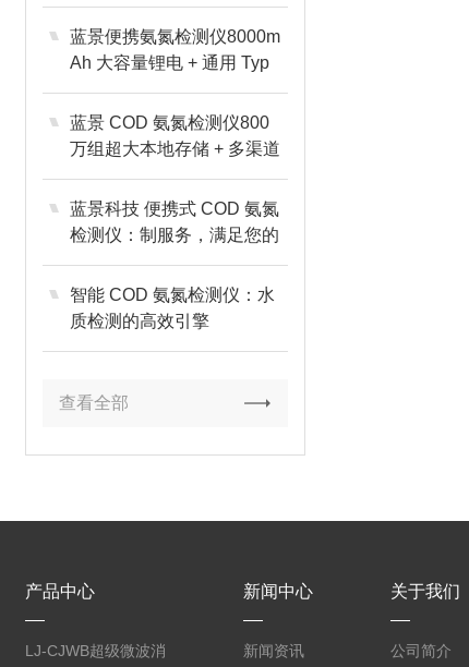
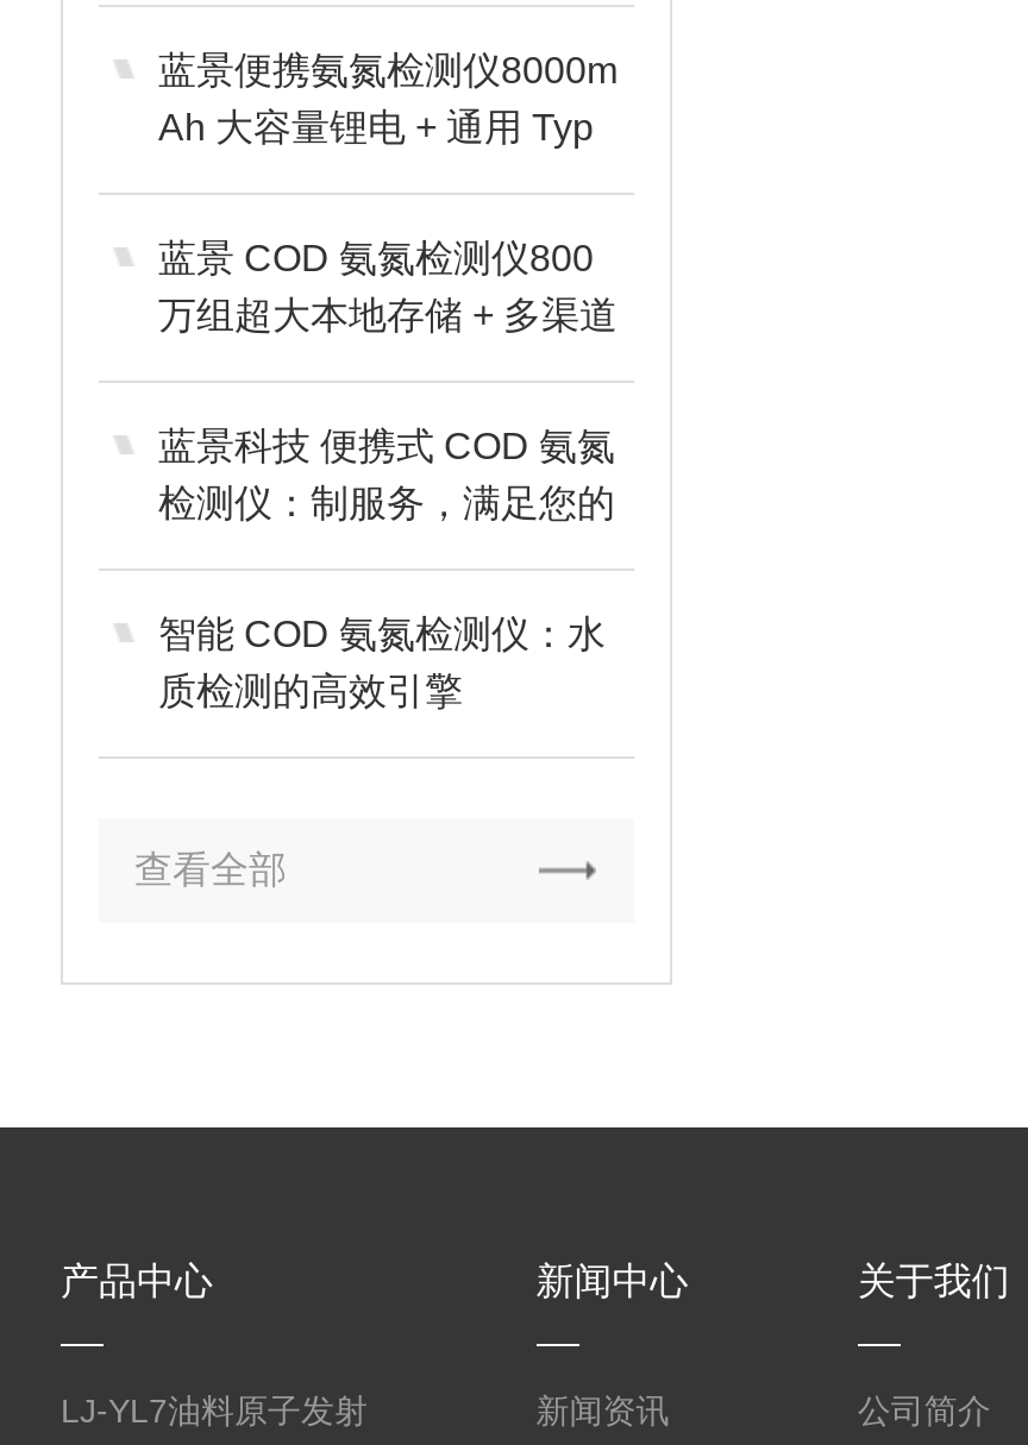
- LJ-CJWB超级微波消
+ LJ-YL7油料原子发射
